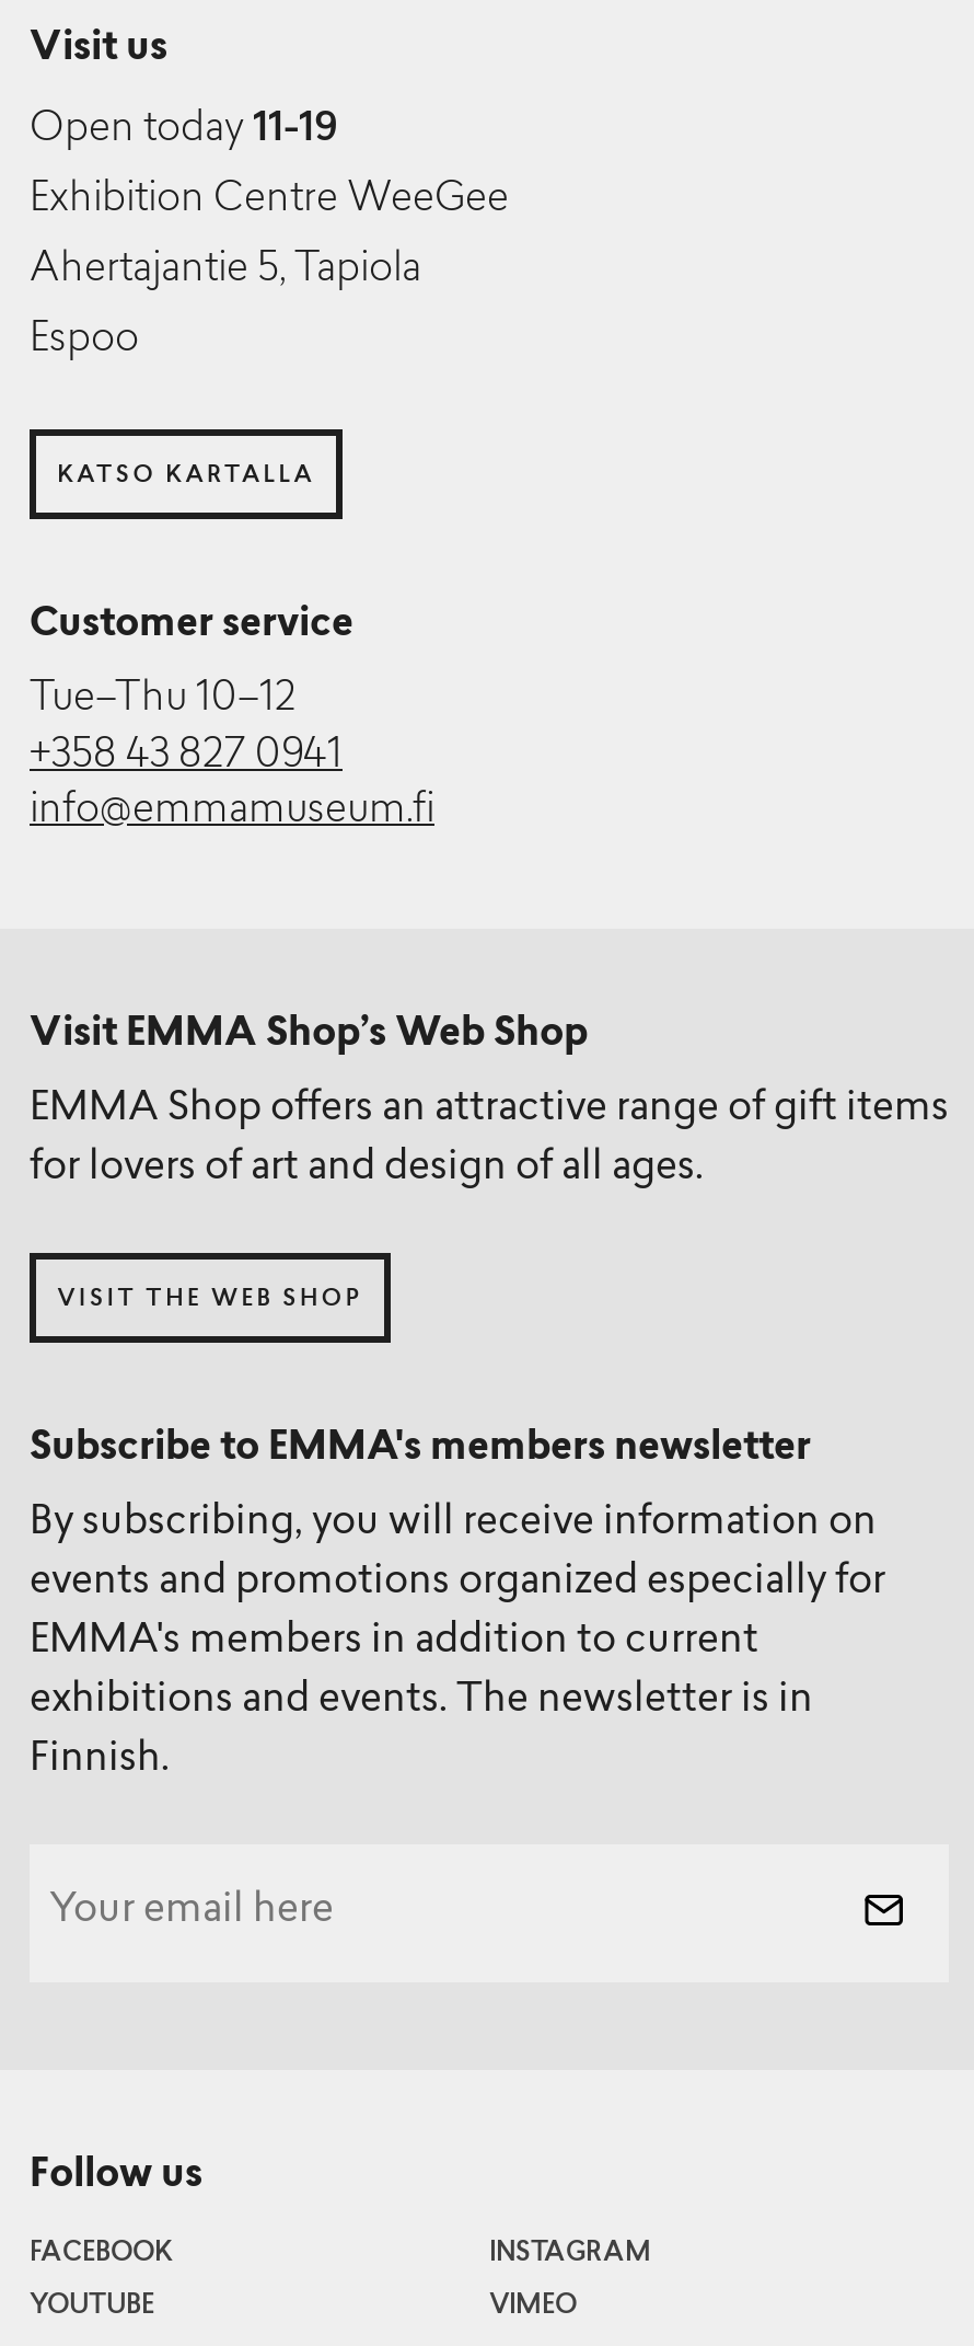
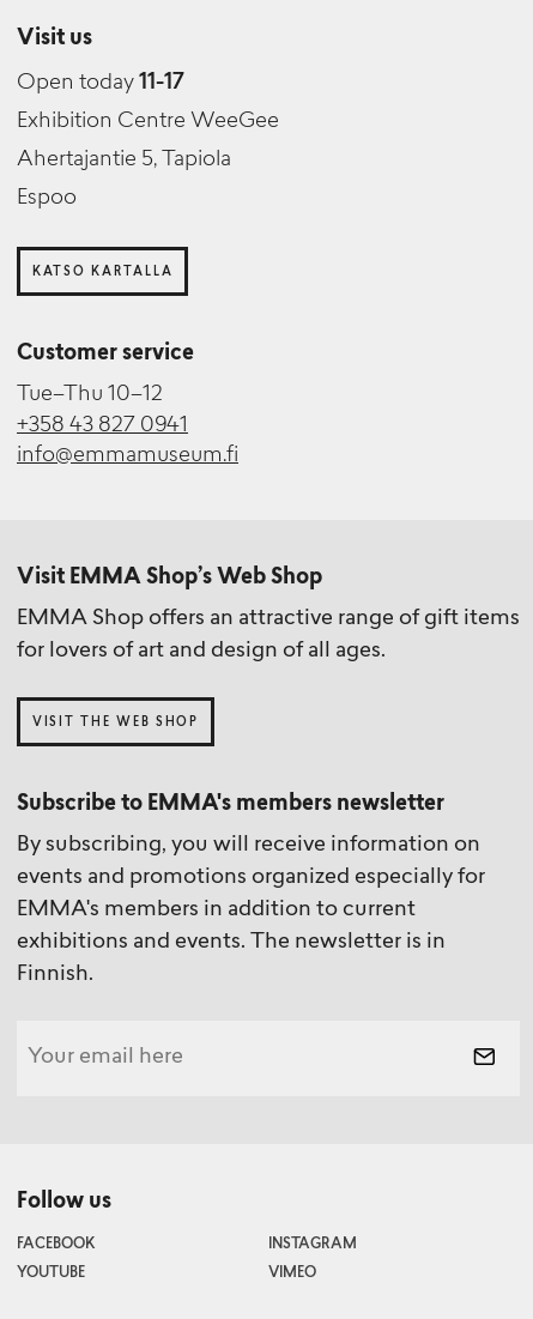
- Open today 11-19
+ Open today 11-17
